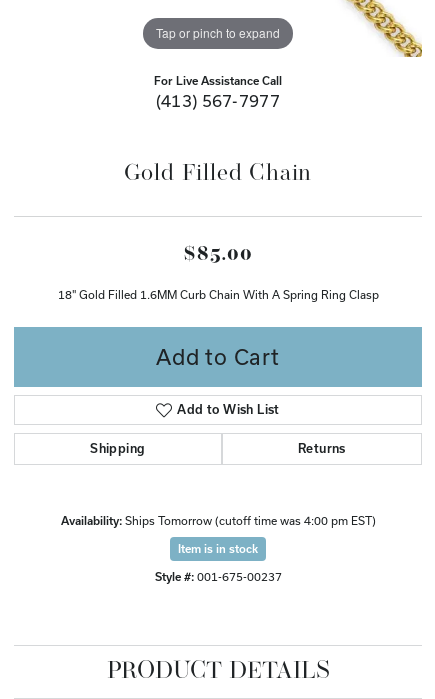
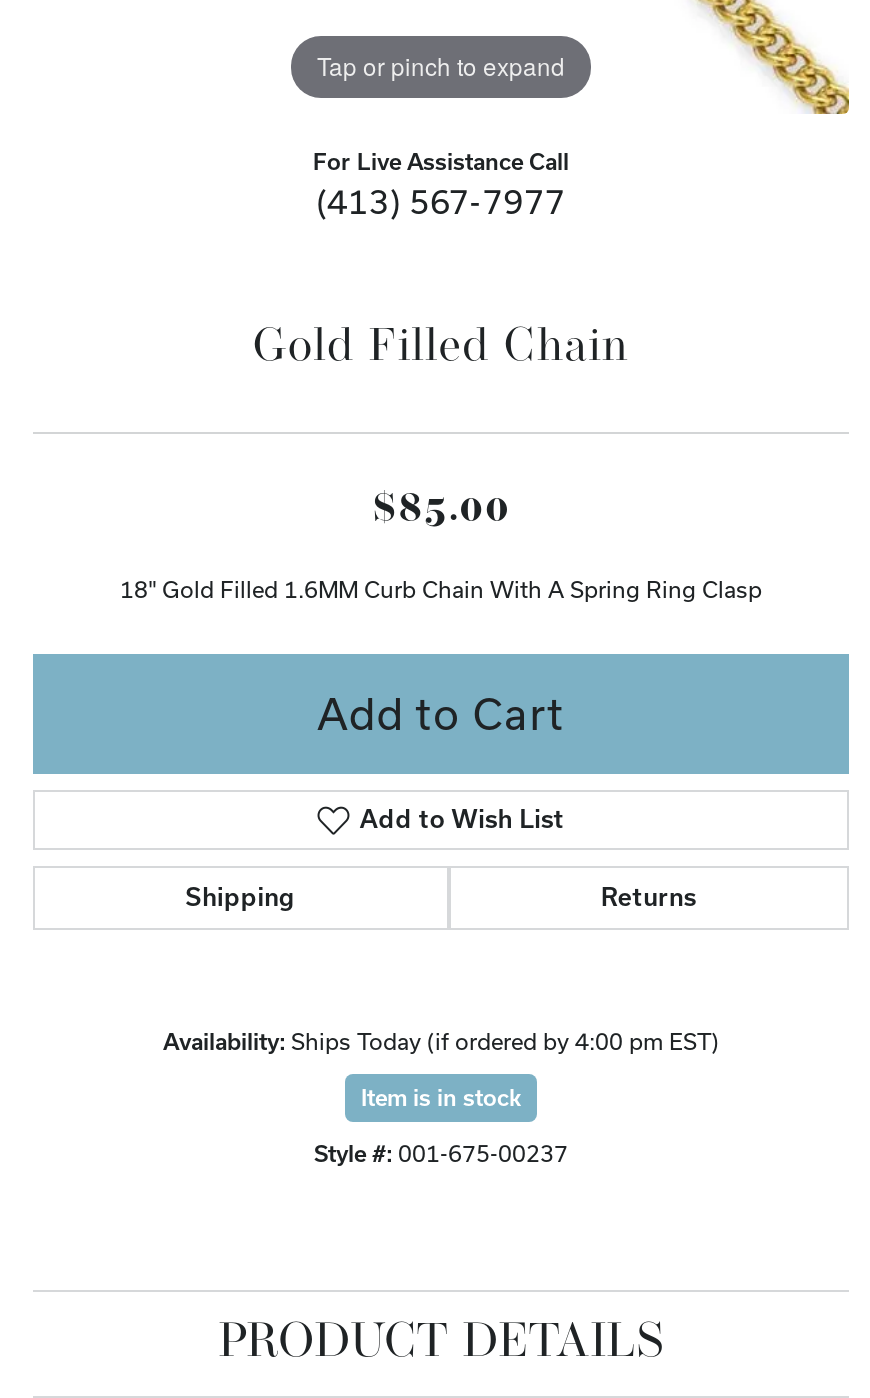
- Availability: Ships Tomorrow (cutoff time was 4:00 pm EST)
+ Availability: Ships Today (if ordered by 4:00 pm EST)
